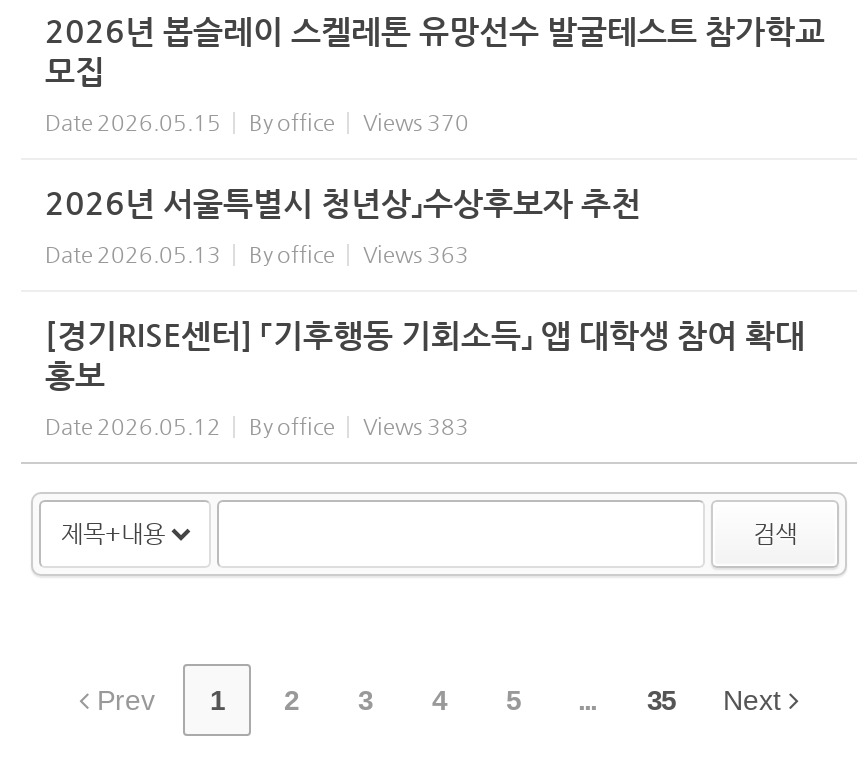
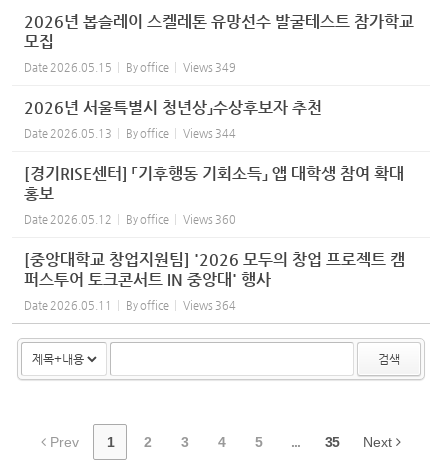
- Date 2026.05.15 By office Views 370
+ Date 2026.05.15 By office Views 349

- Date 2026.05.13 By office Views 363
+ Date 2026.05.13 By office Views 344

- Views 383
+ Views 360
+ [중앙대학교 창업지원팀] '2026 모두의 창업 프로젝트 캠
+ 퍼스투어 토크콘서트 IN 중앙대' 행사
+ Date 2026.05.11
+ By office
+ Views 364
